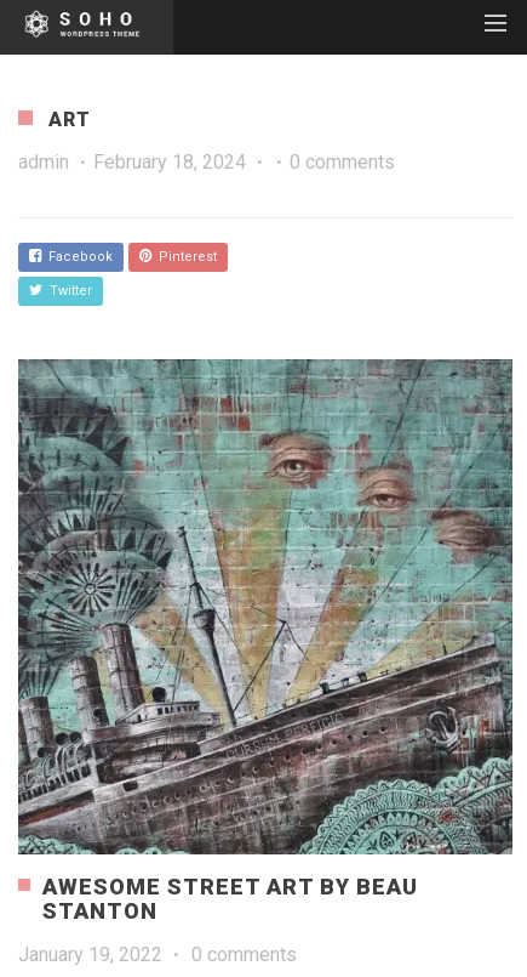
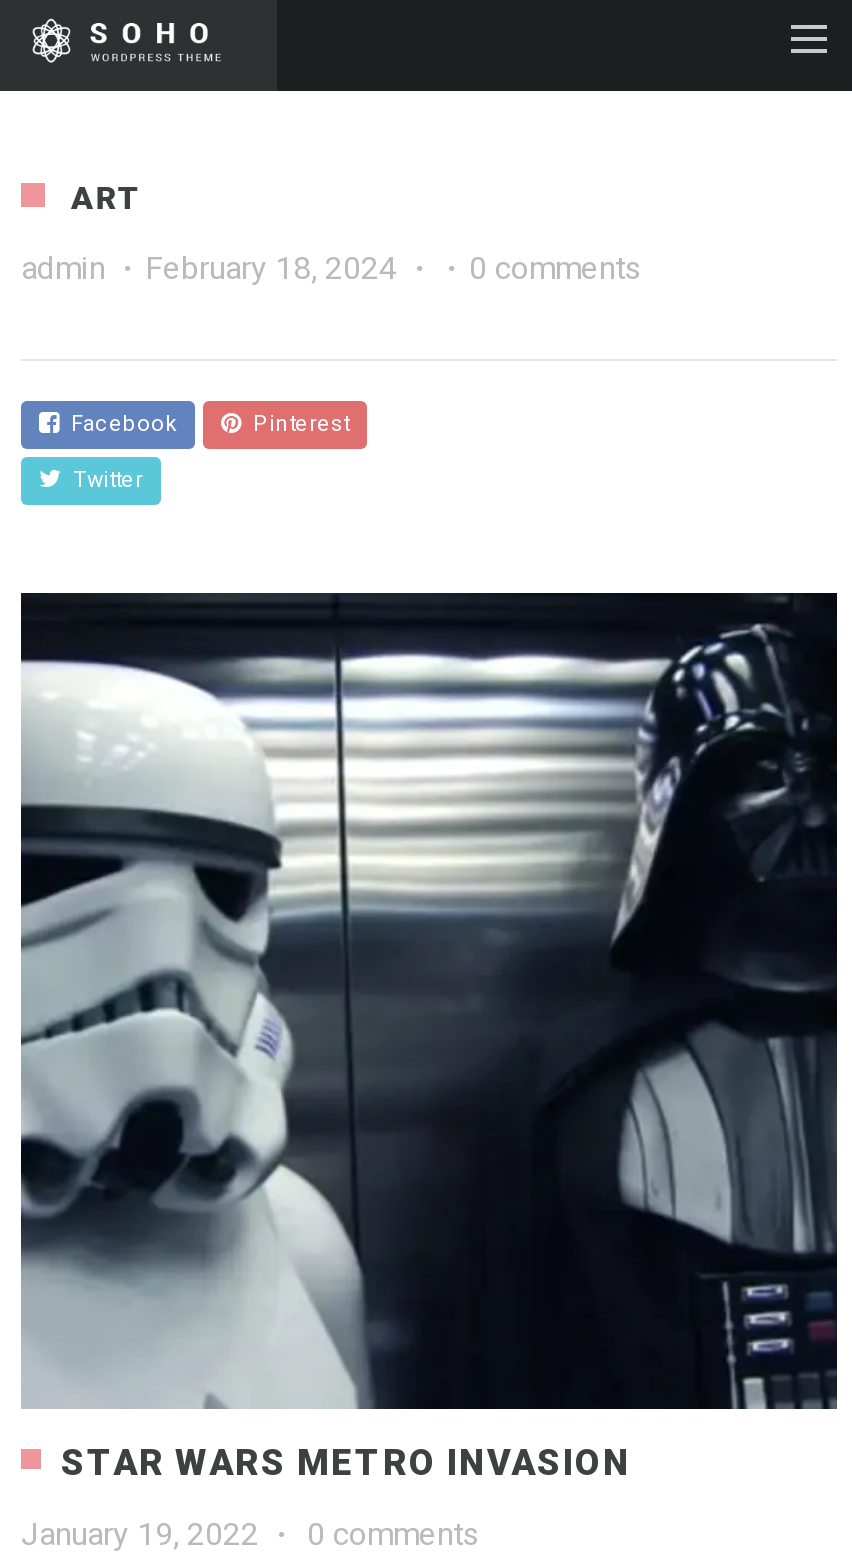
- [image]
- AWESOME STREET ART BY BEAU
- STANTON
+ [image]
+ STAR WARS METRO INVASION
